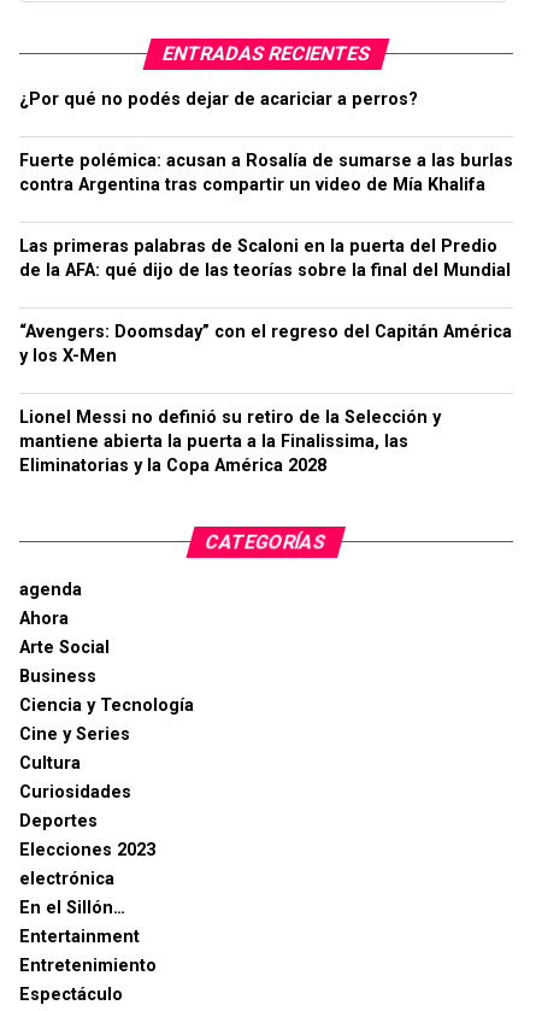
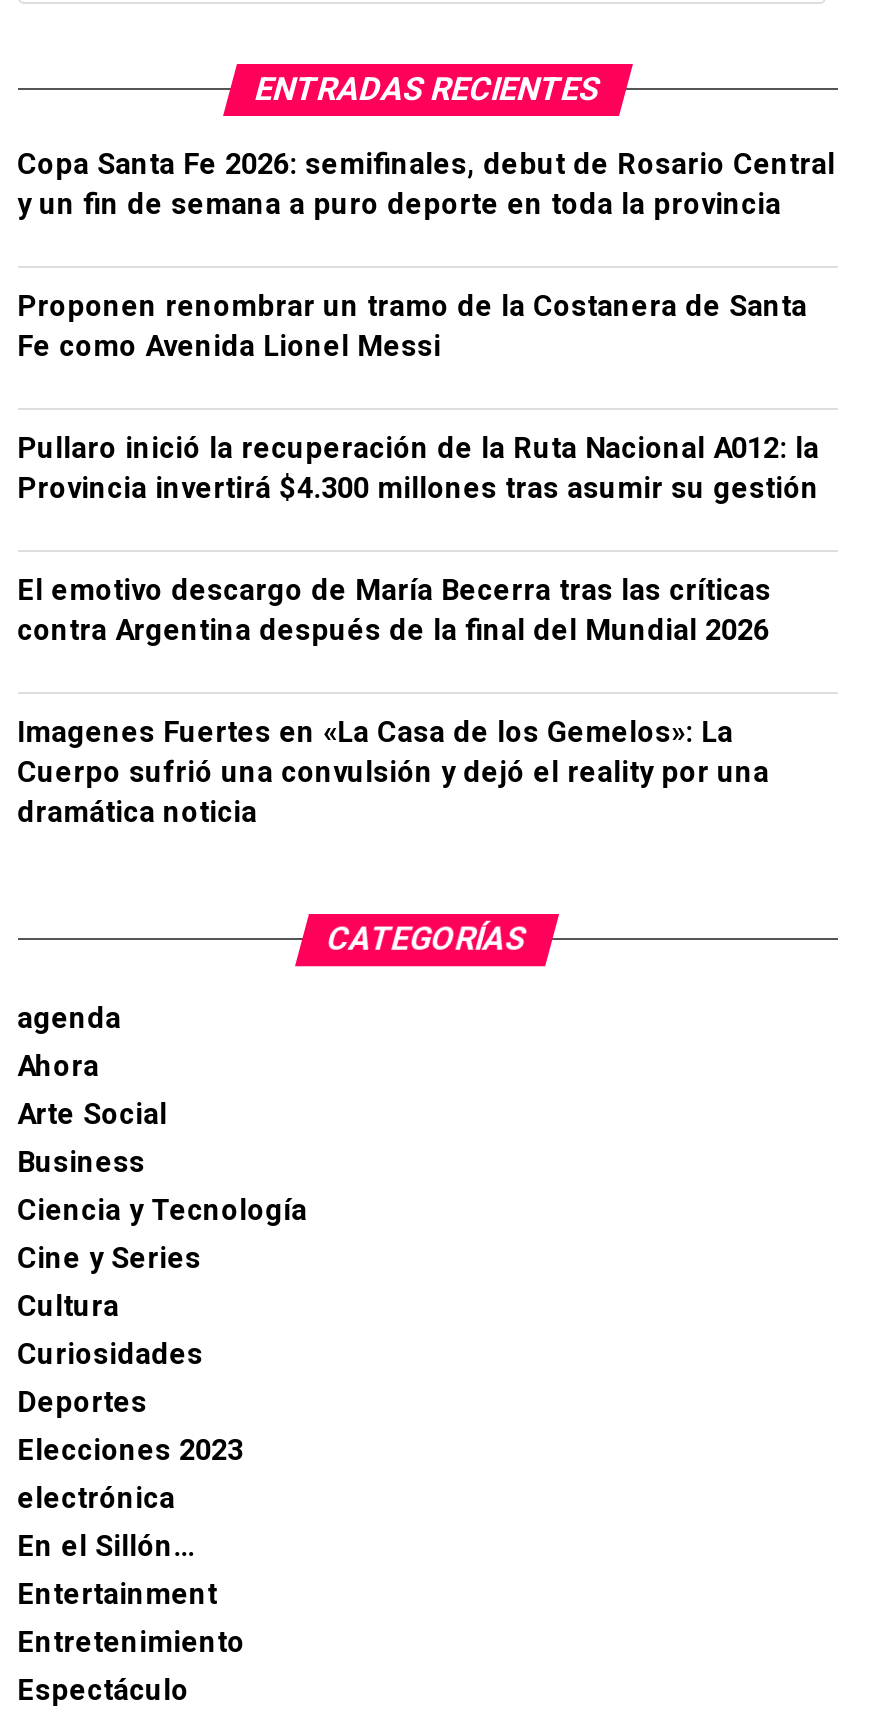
- ¿Por qué no podés dejar de acariciar a perros?
+ Copa Santa Fe 2026: semifinales, debut de Rosario Central
+ y un fin de semana a puro deporte en toda la provincia

- Fuerte polémica: acusan a Rosalía de sumarse a las burlas
- contra Argentina tras compartir un video de Mía Khalifa
+ Proponen renombrar un tramo de la Costanera de Santa
+ Fe como Avenida Lionel Messi

- Las primeras palabras de Scaloni en la puerta del Predio
- de la AFA: qué dijo de las teorías sobre la final del Mundial
+ Pullaro inició la recuperación de la Ruta Nacional A012: la
+ Provincia invertirá $4.300 millones tras asumir su gestión

- “Avengers: Doomsday” con el regreso del Capitán América
- y los X-Men
+ El emotivo descargo de María Becerra tras las críticas
+ contra Argentina después de la final del Mundial 2026

- Lionel Messi no definió su retiro de la Selección y
- mantiene abierta la puerta a la Finalissima, las
- Eliminatorias y la Copa América 2028
+ Imagenes Fuertes en «La Casa de los Gemelos»: La
+ Cuerpo sufrió una convulsión y dejó el reality por una
+ dramática noticia
